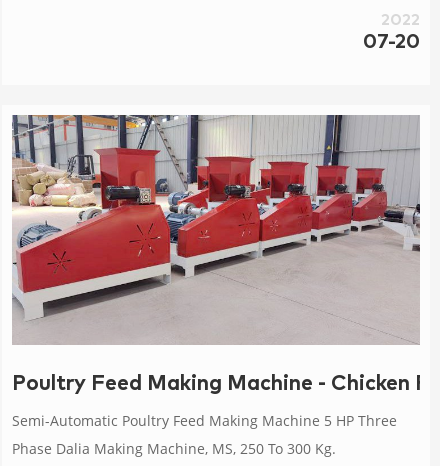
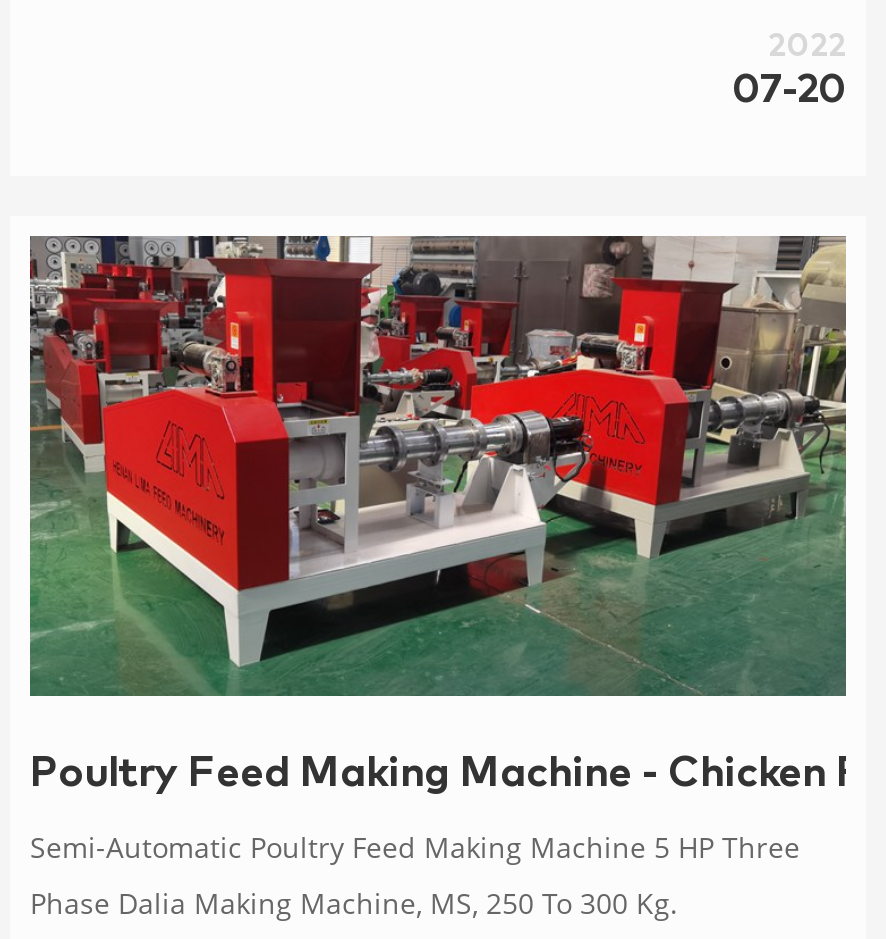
- [image]
+ [image]
